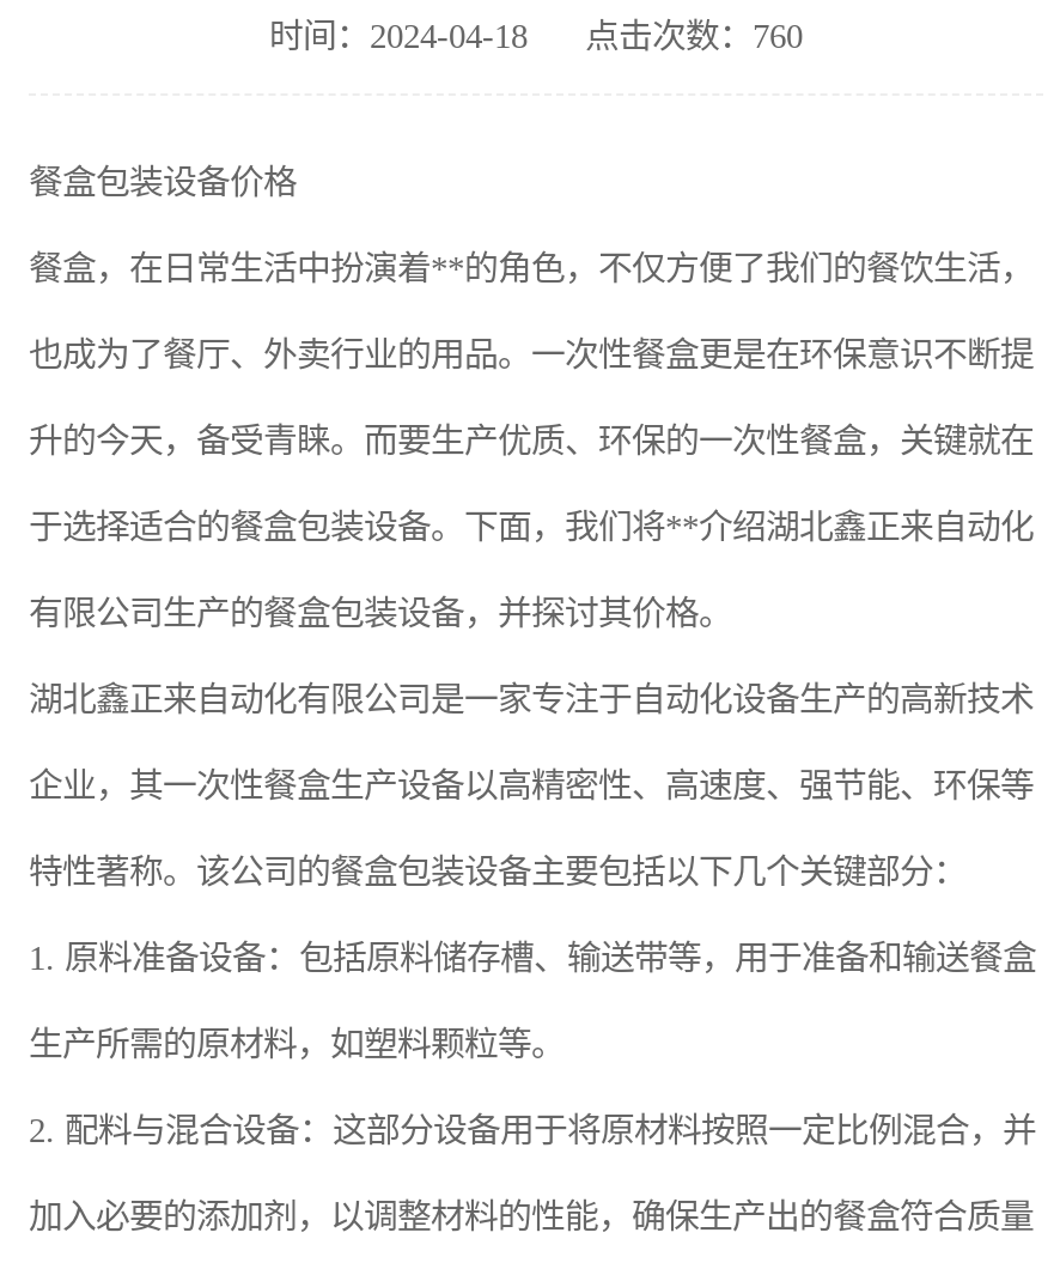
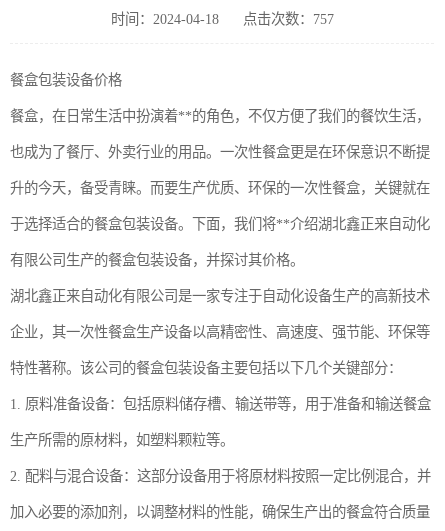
- 时间：2024-04-18 点击次数：760
+ 时间：2024-04-18 点击次数：757
